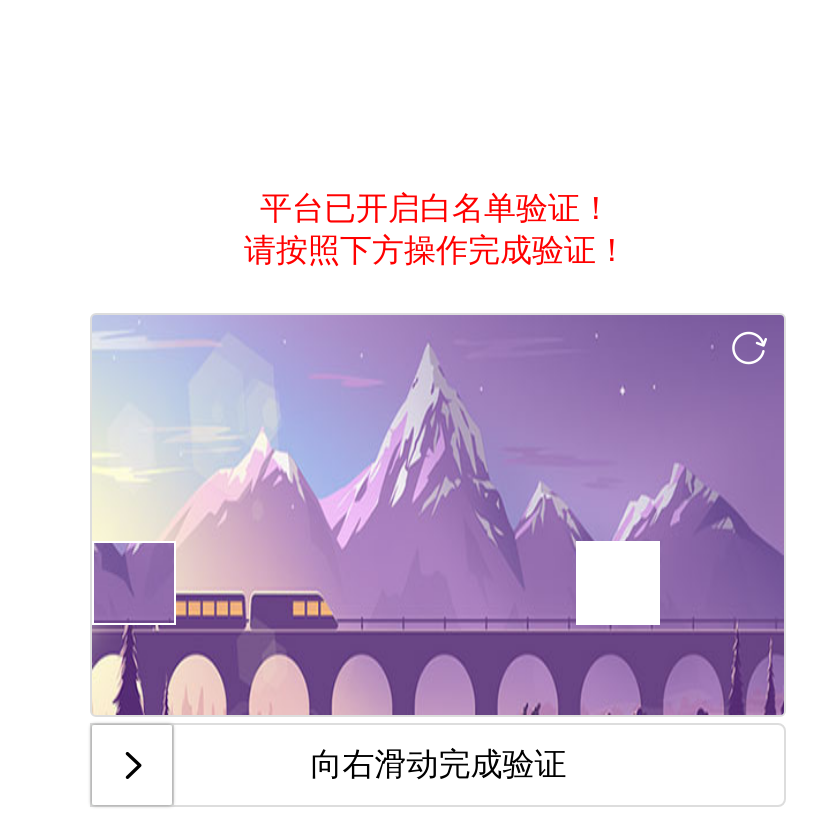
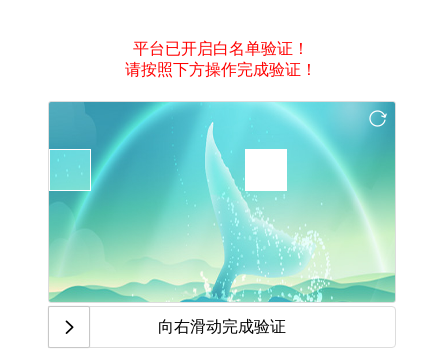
- [image]
+ [image]
